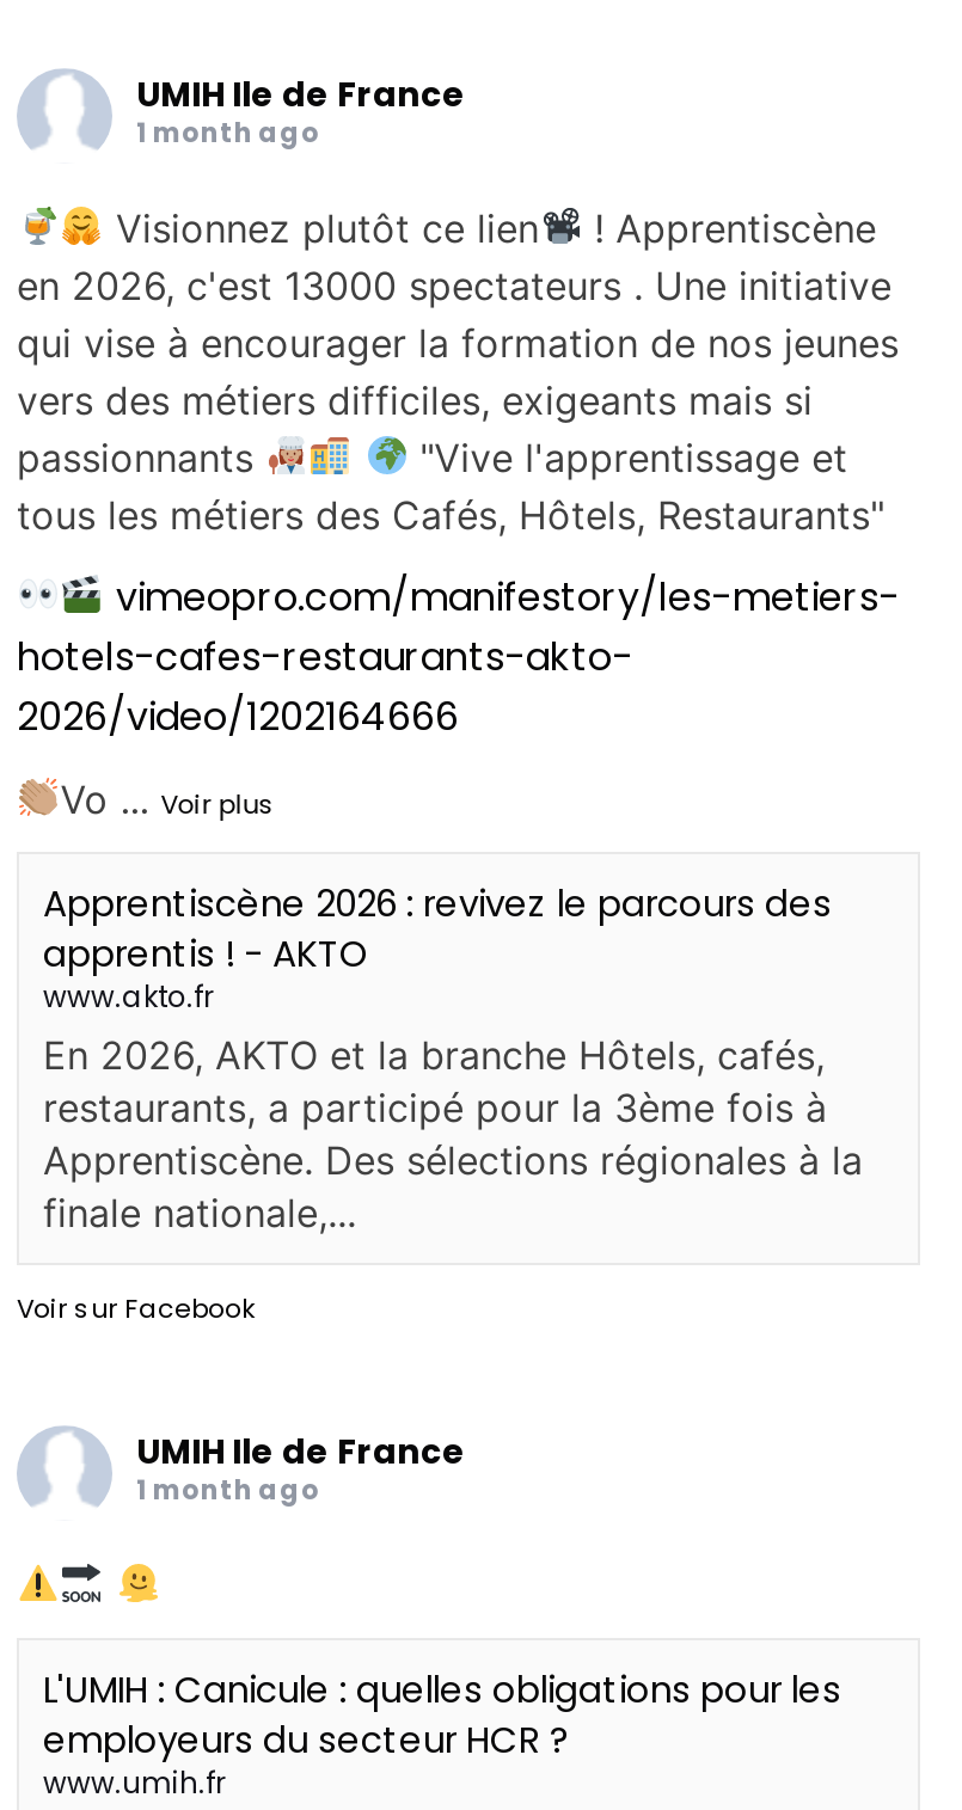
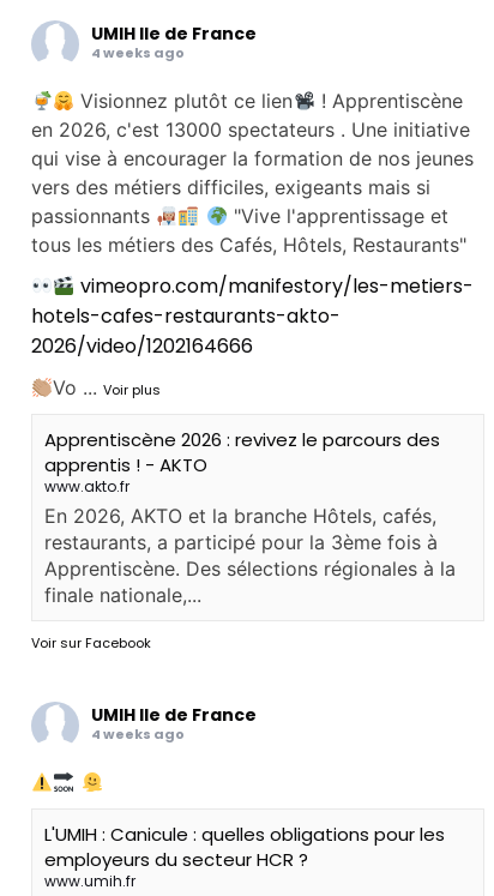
- 1 month ago
+ 4 weeks ago

- 1 month ago
+ 4 weeks ago
